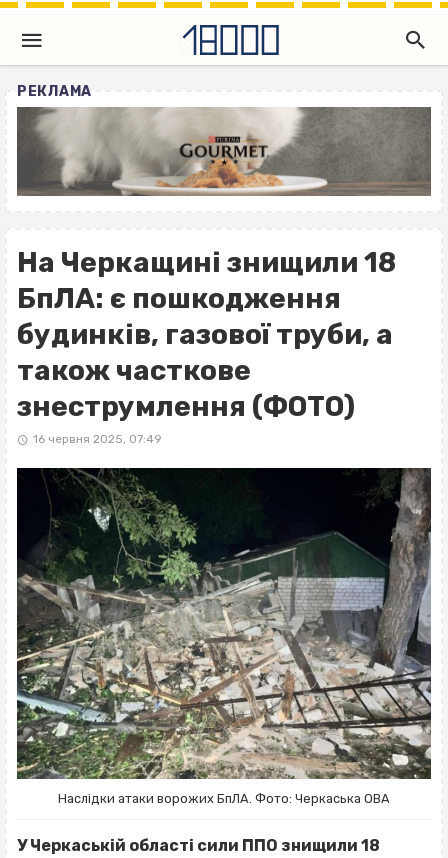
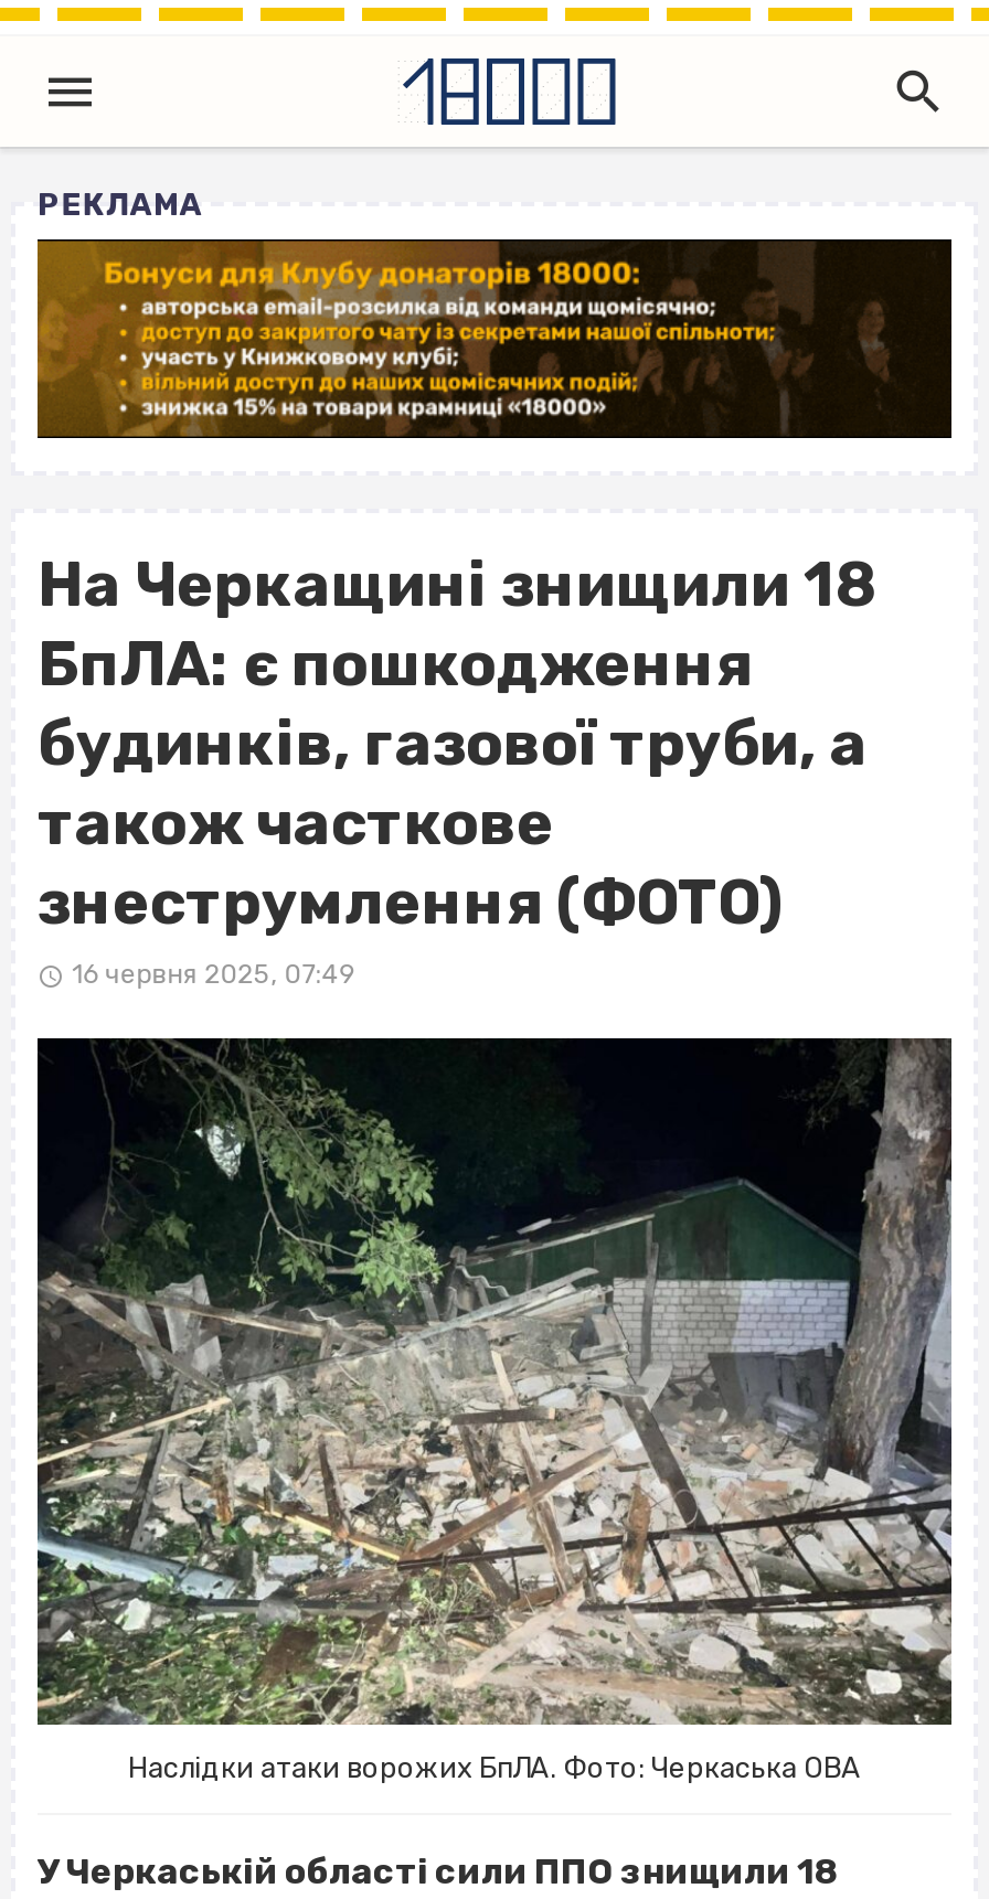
- [image]
+ [image]
